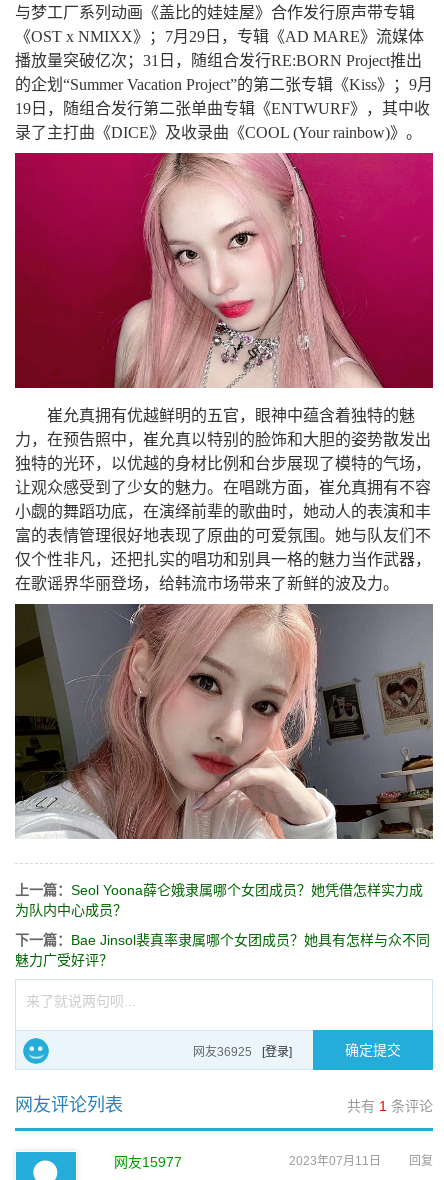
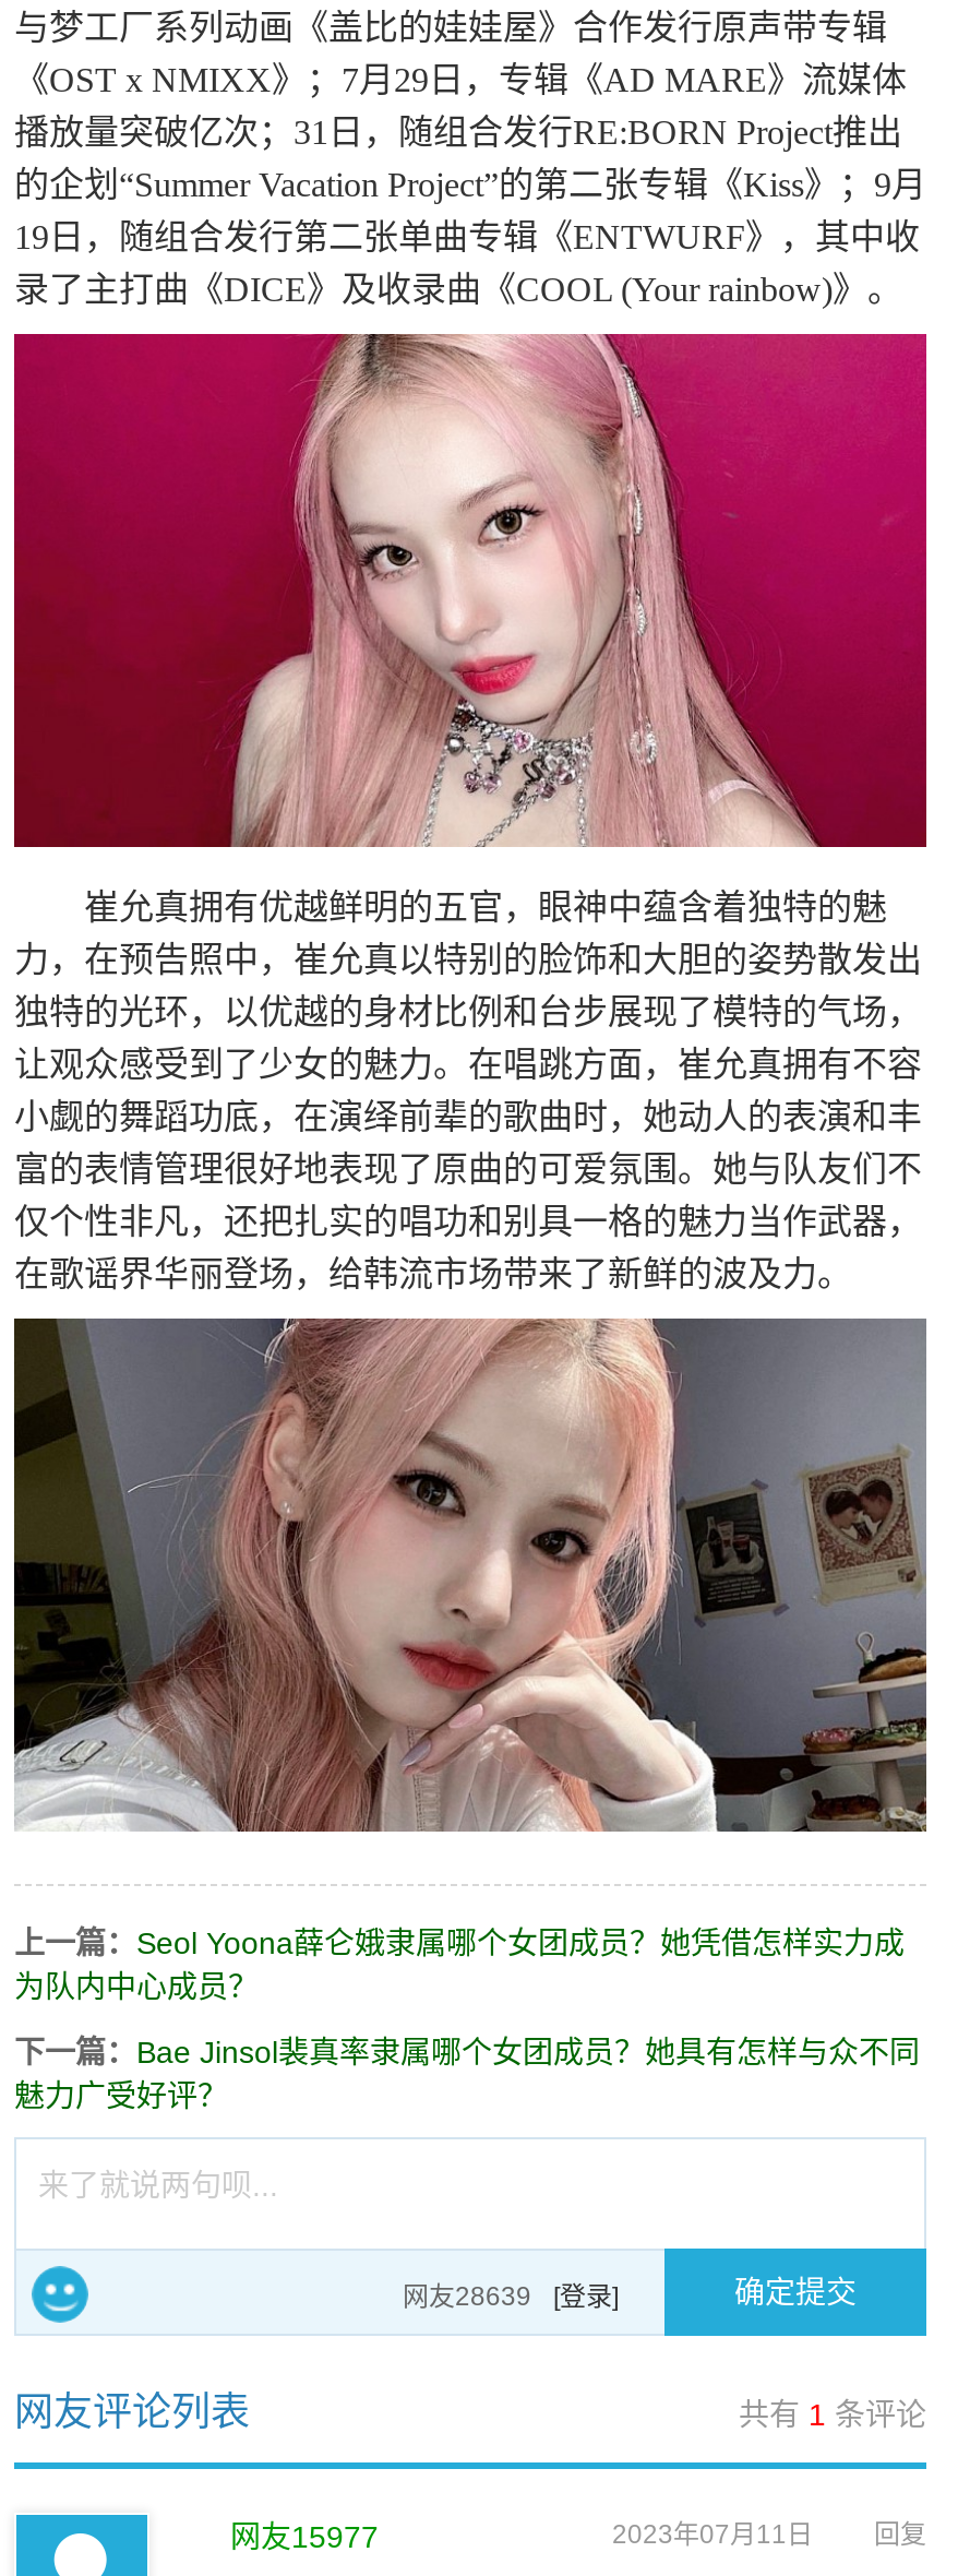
- 网友36925 [登录]
+ 网友28639 [登录]
